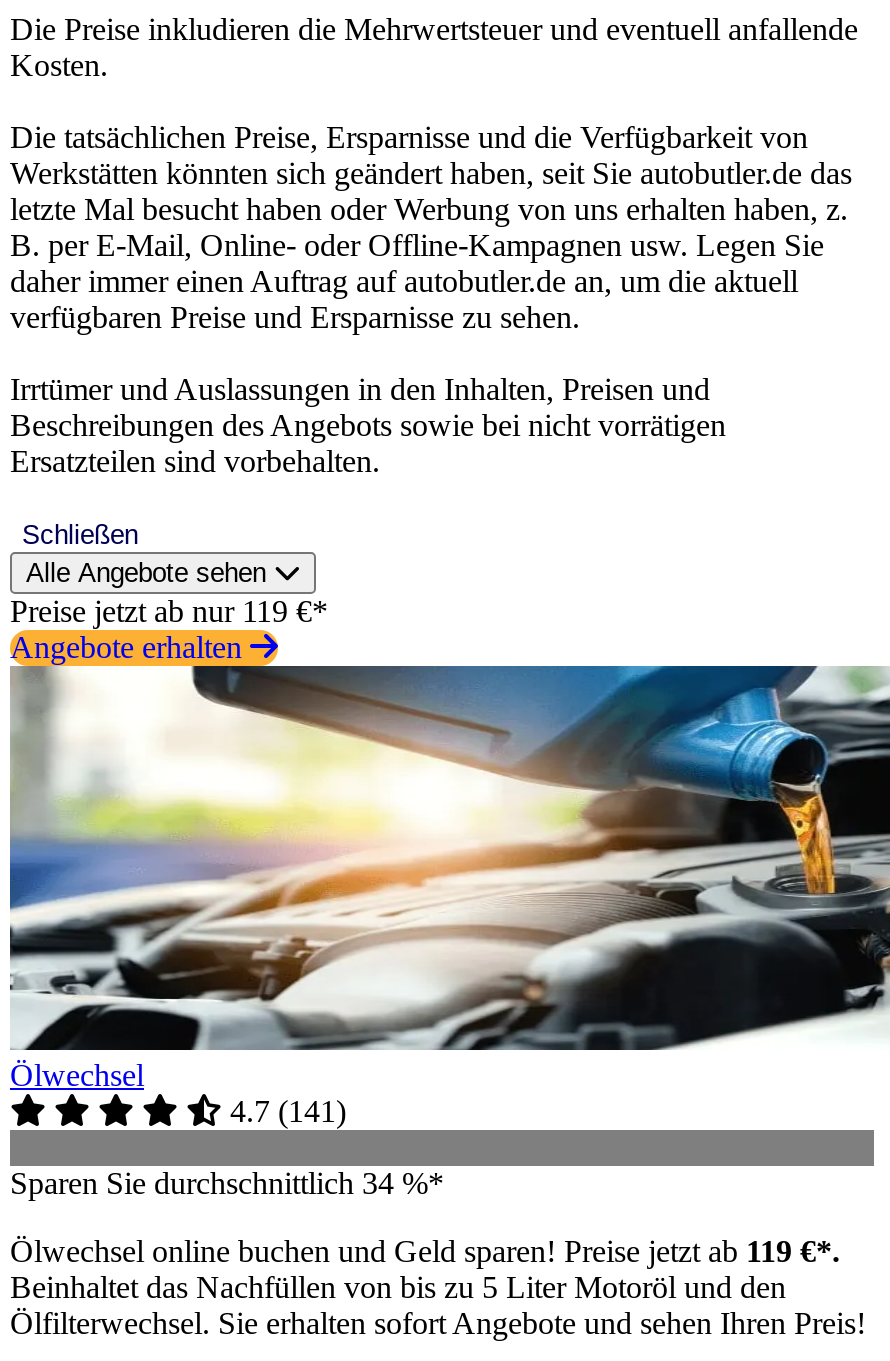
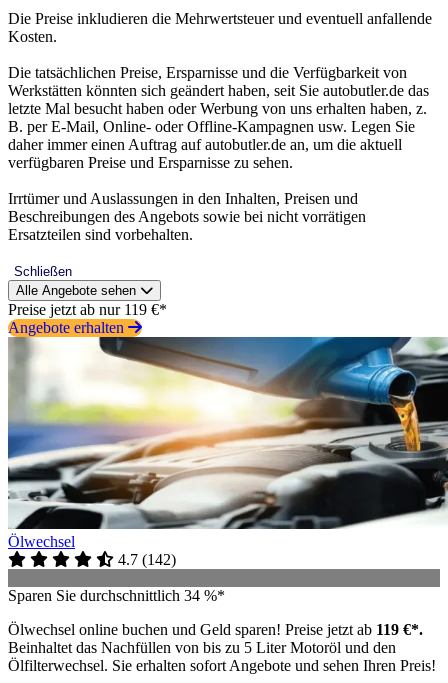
- 4.7 (141)
+ 4.7 (142)
